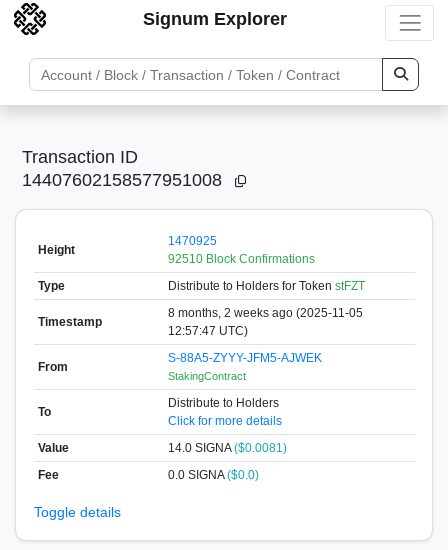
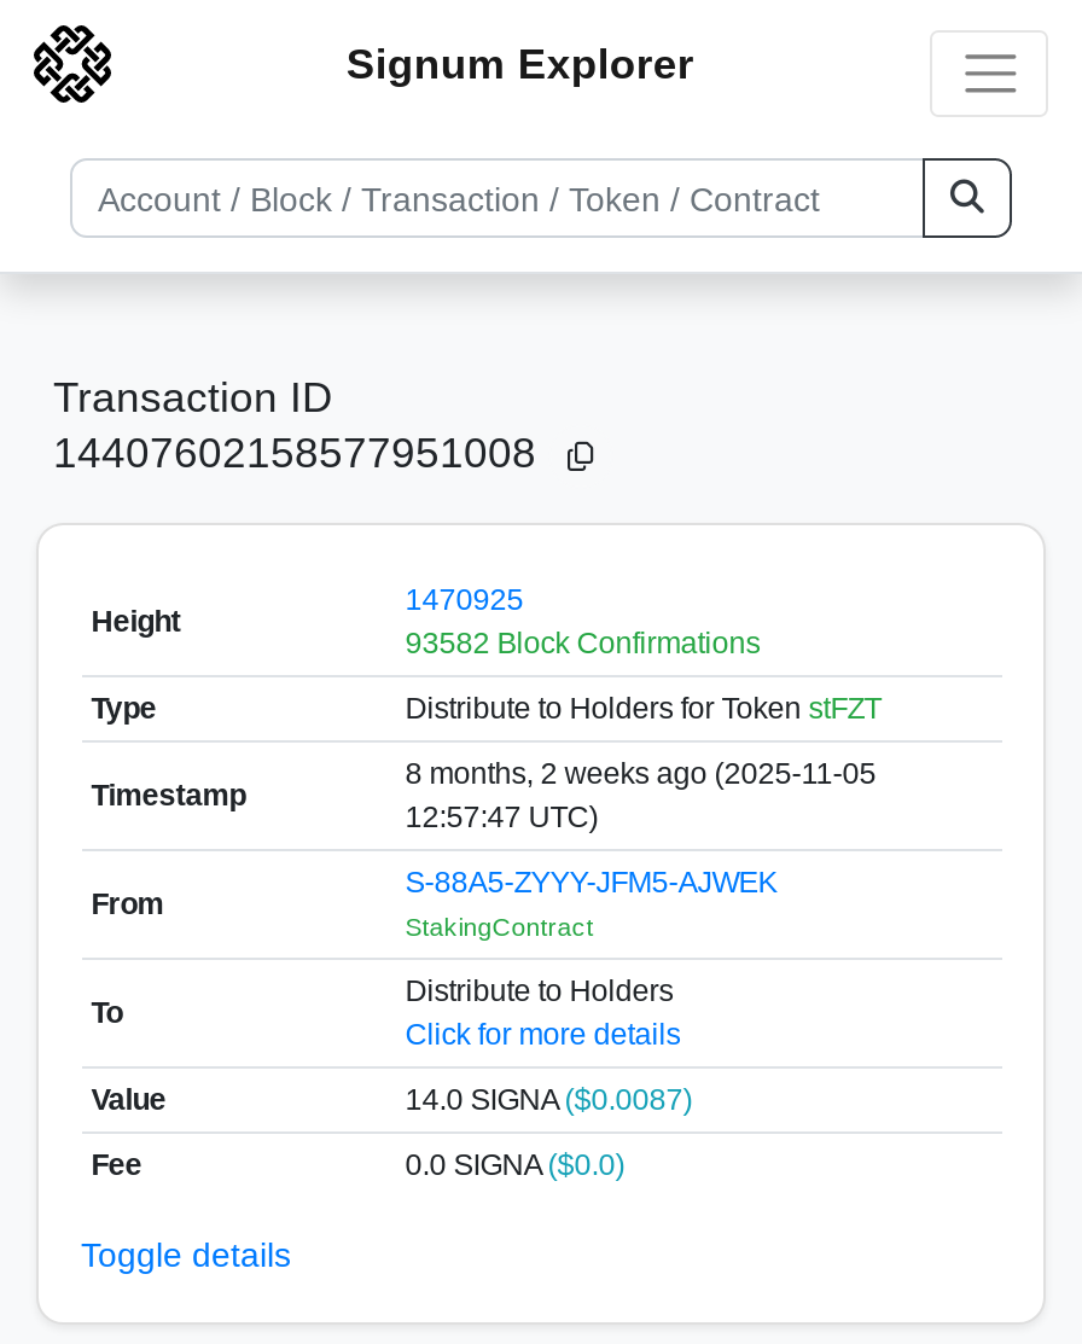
- 92510 Block Confirmations
+ 93582 Block Confirmations

- 14.0 SIGNA ($0.0081)
+ 14.0 SIGNA ($0.0087)
